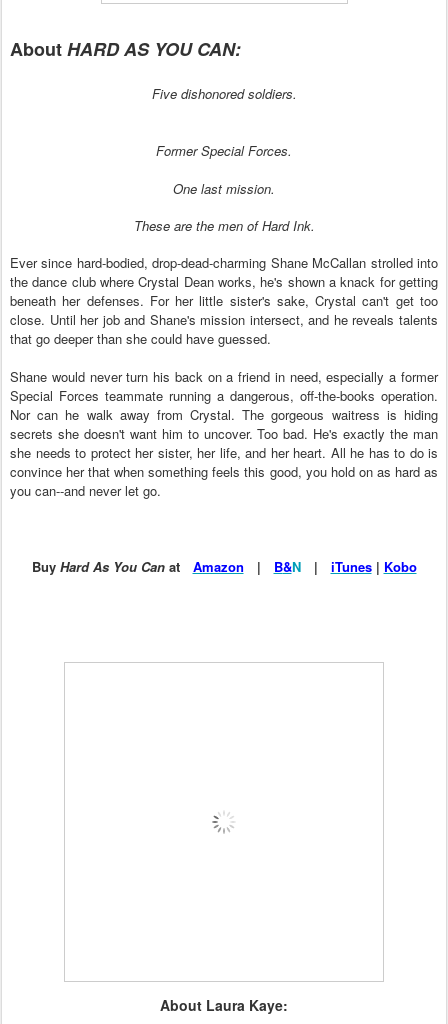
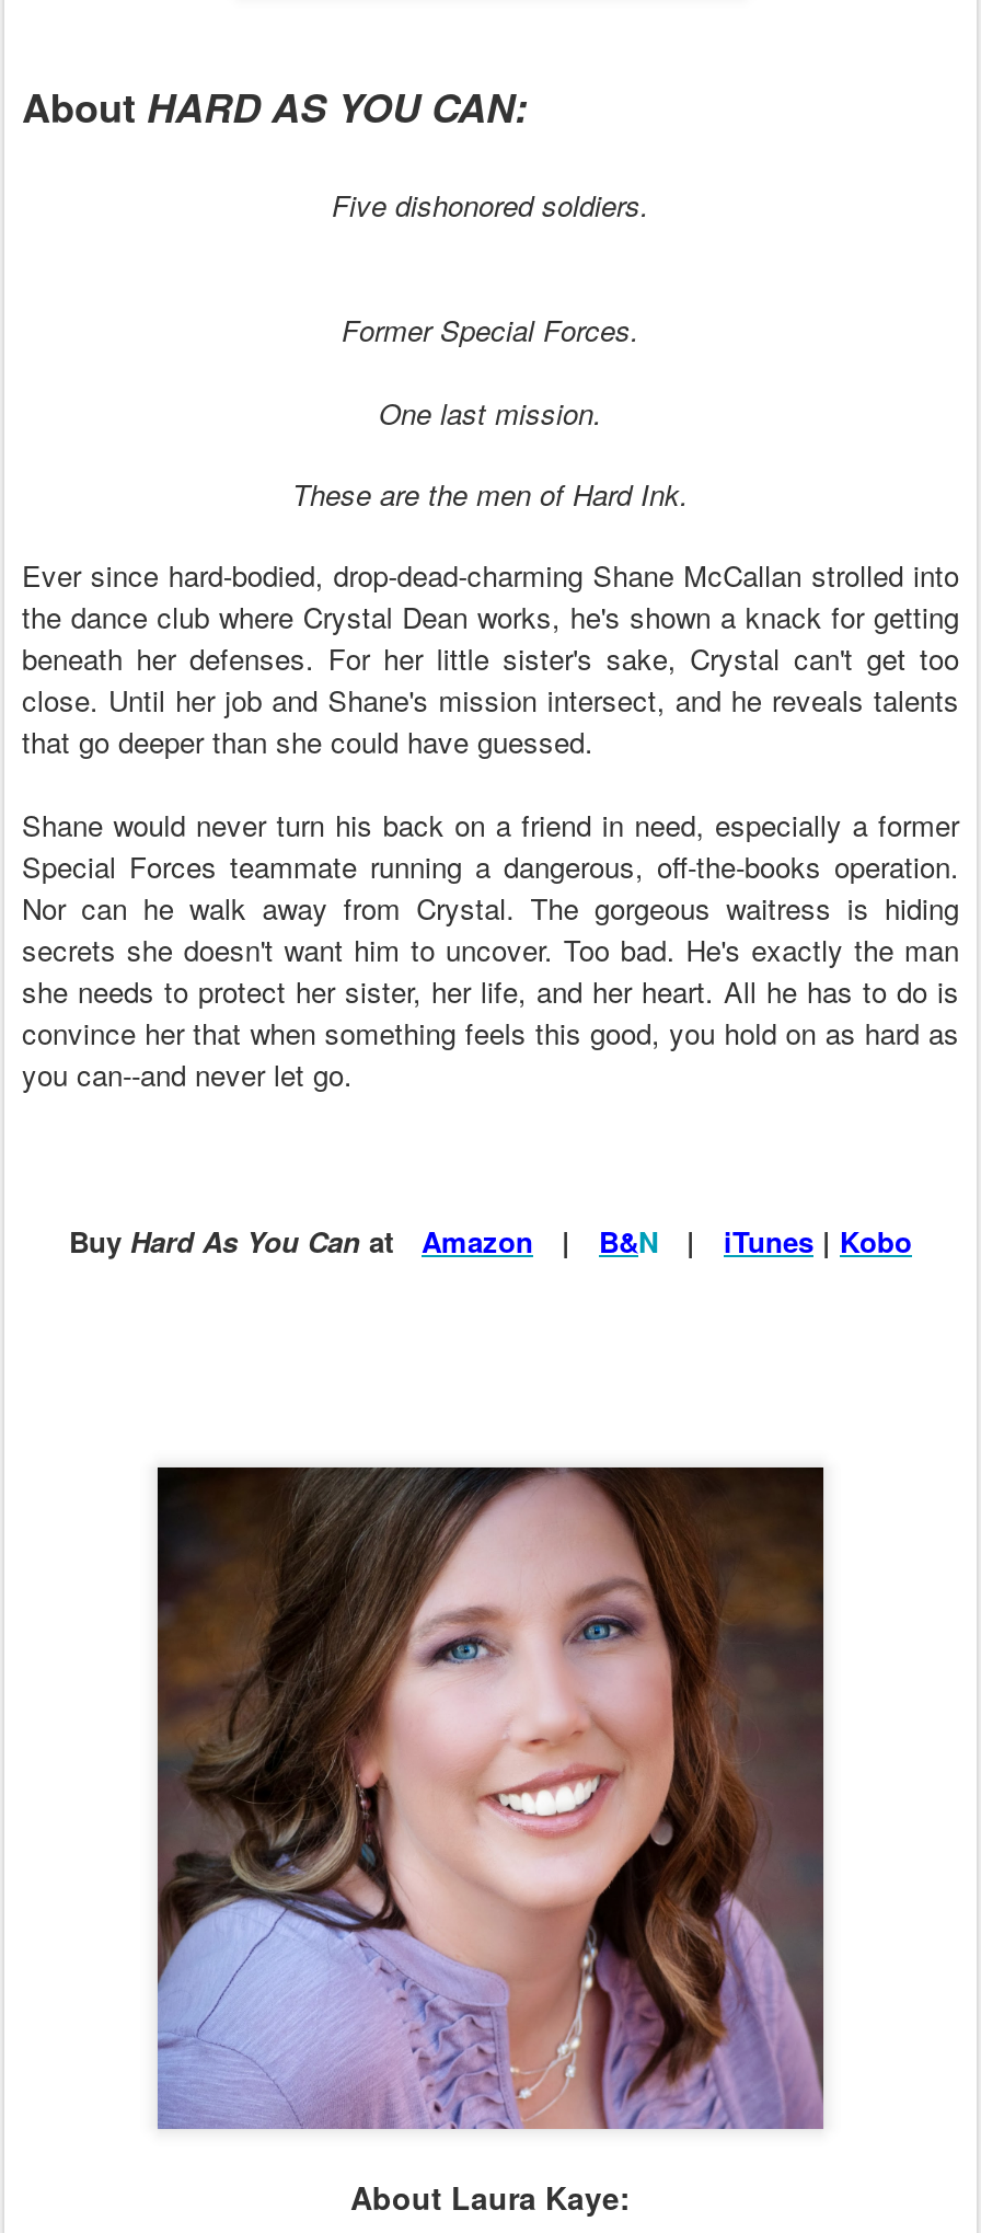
+ [image]
